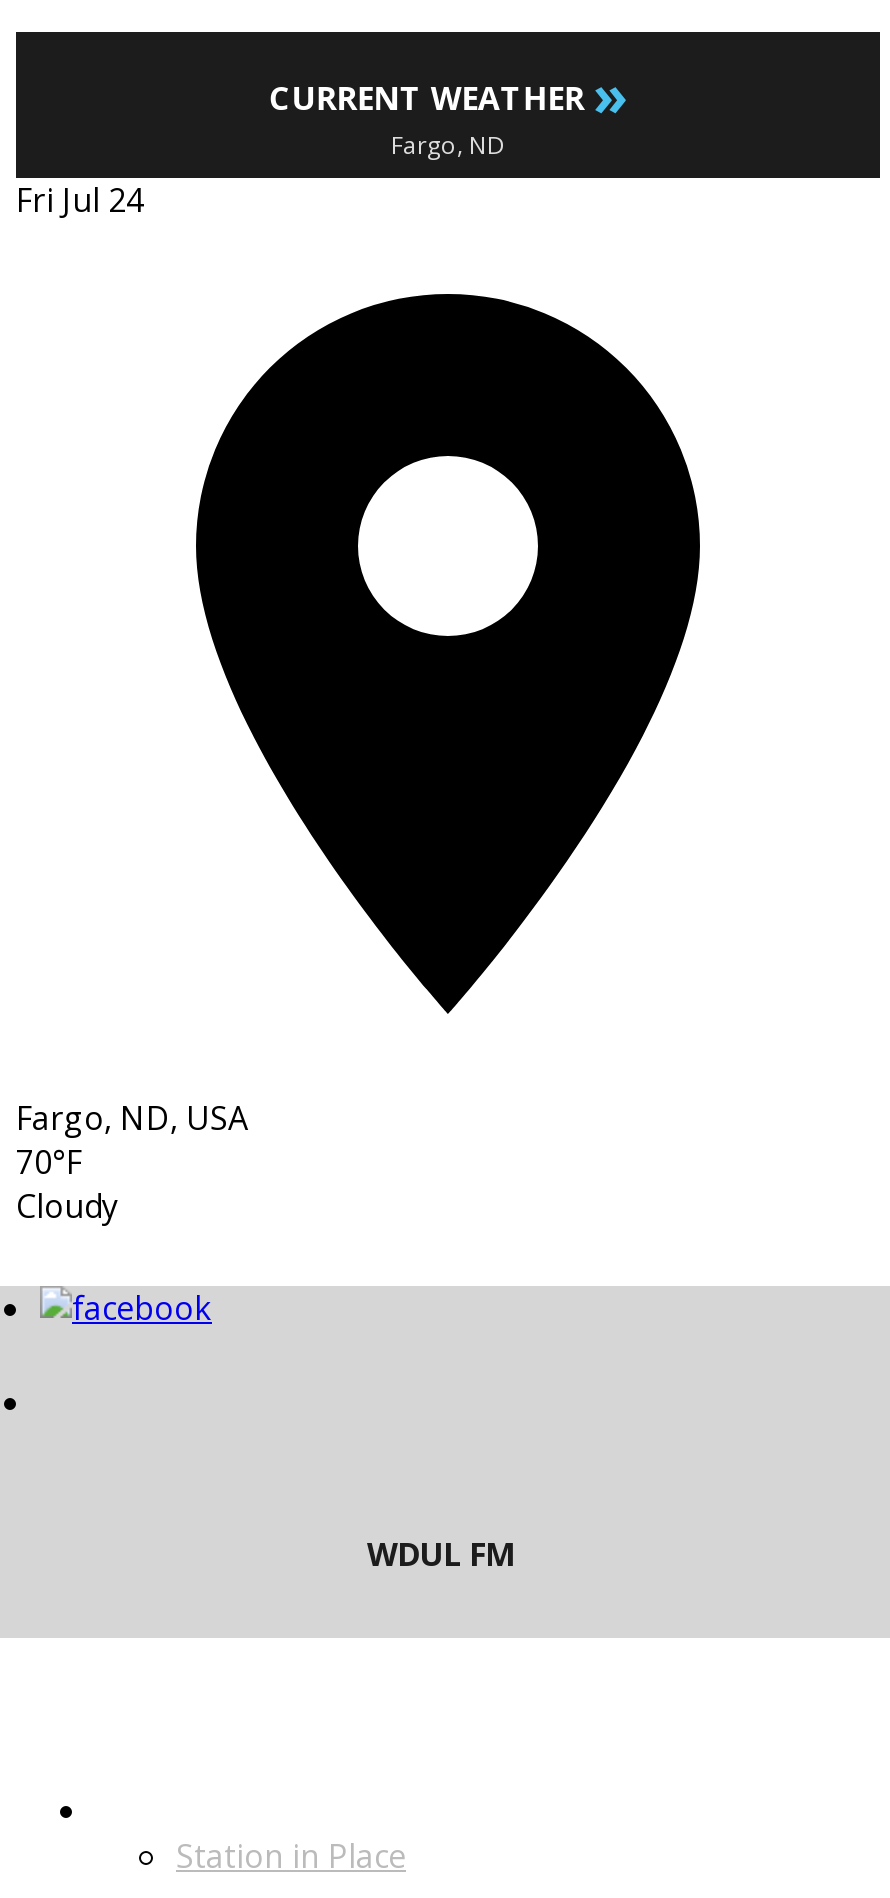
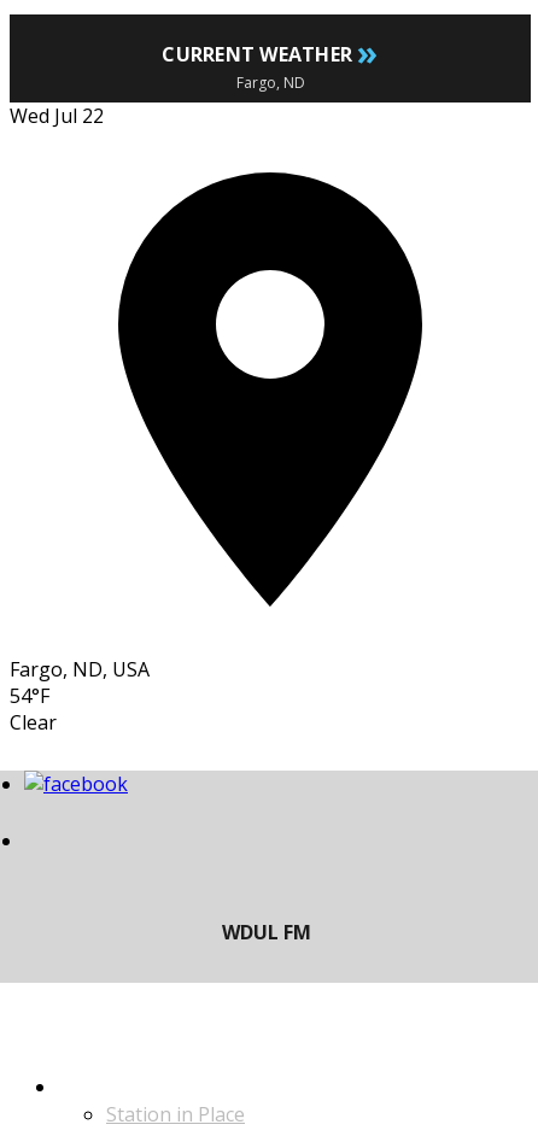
- Fri Jul 24
+ Wed Jul 22

- 70°F
- Cloudy
+ 54°F
+ Clear
